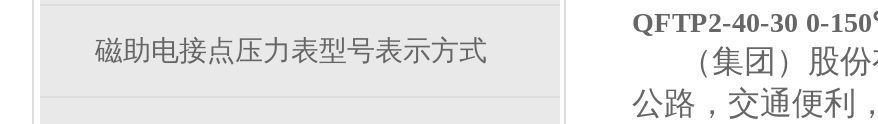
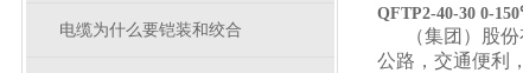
- 磁助电接点压力表型号表示方式
+ 电缆为什么要铠装和绞合
